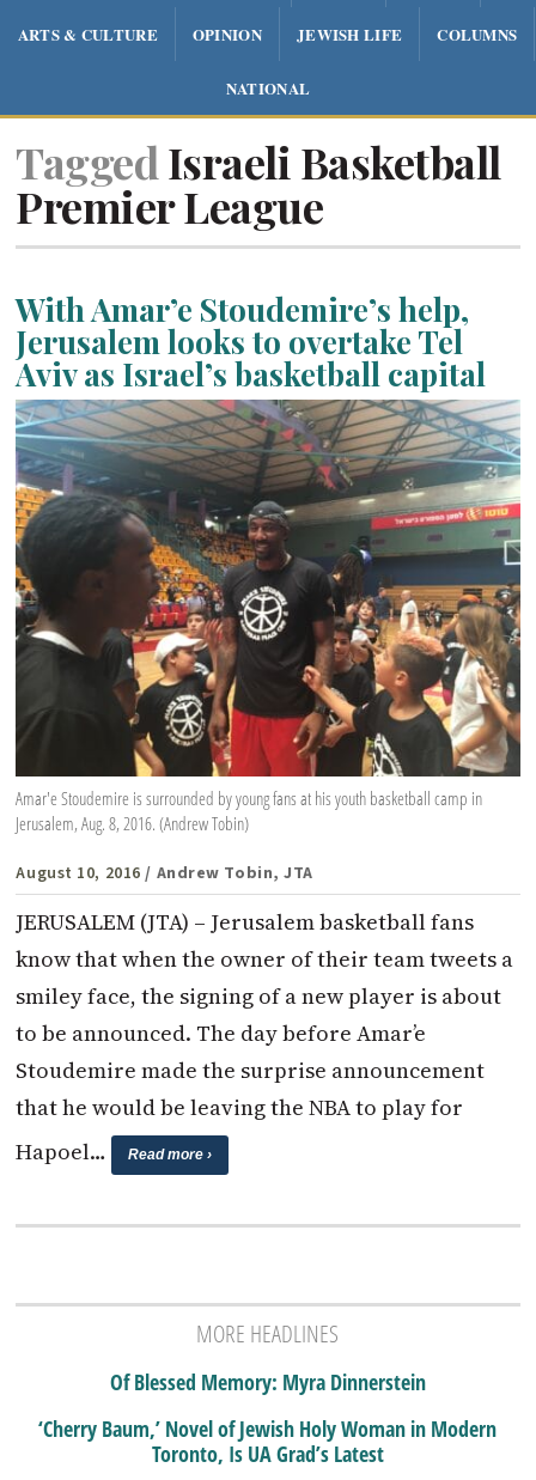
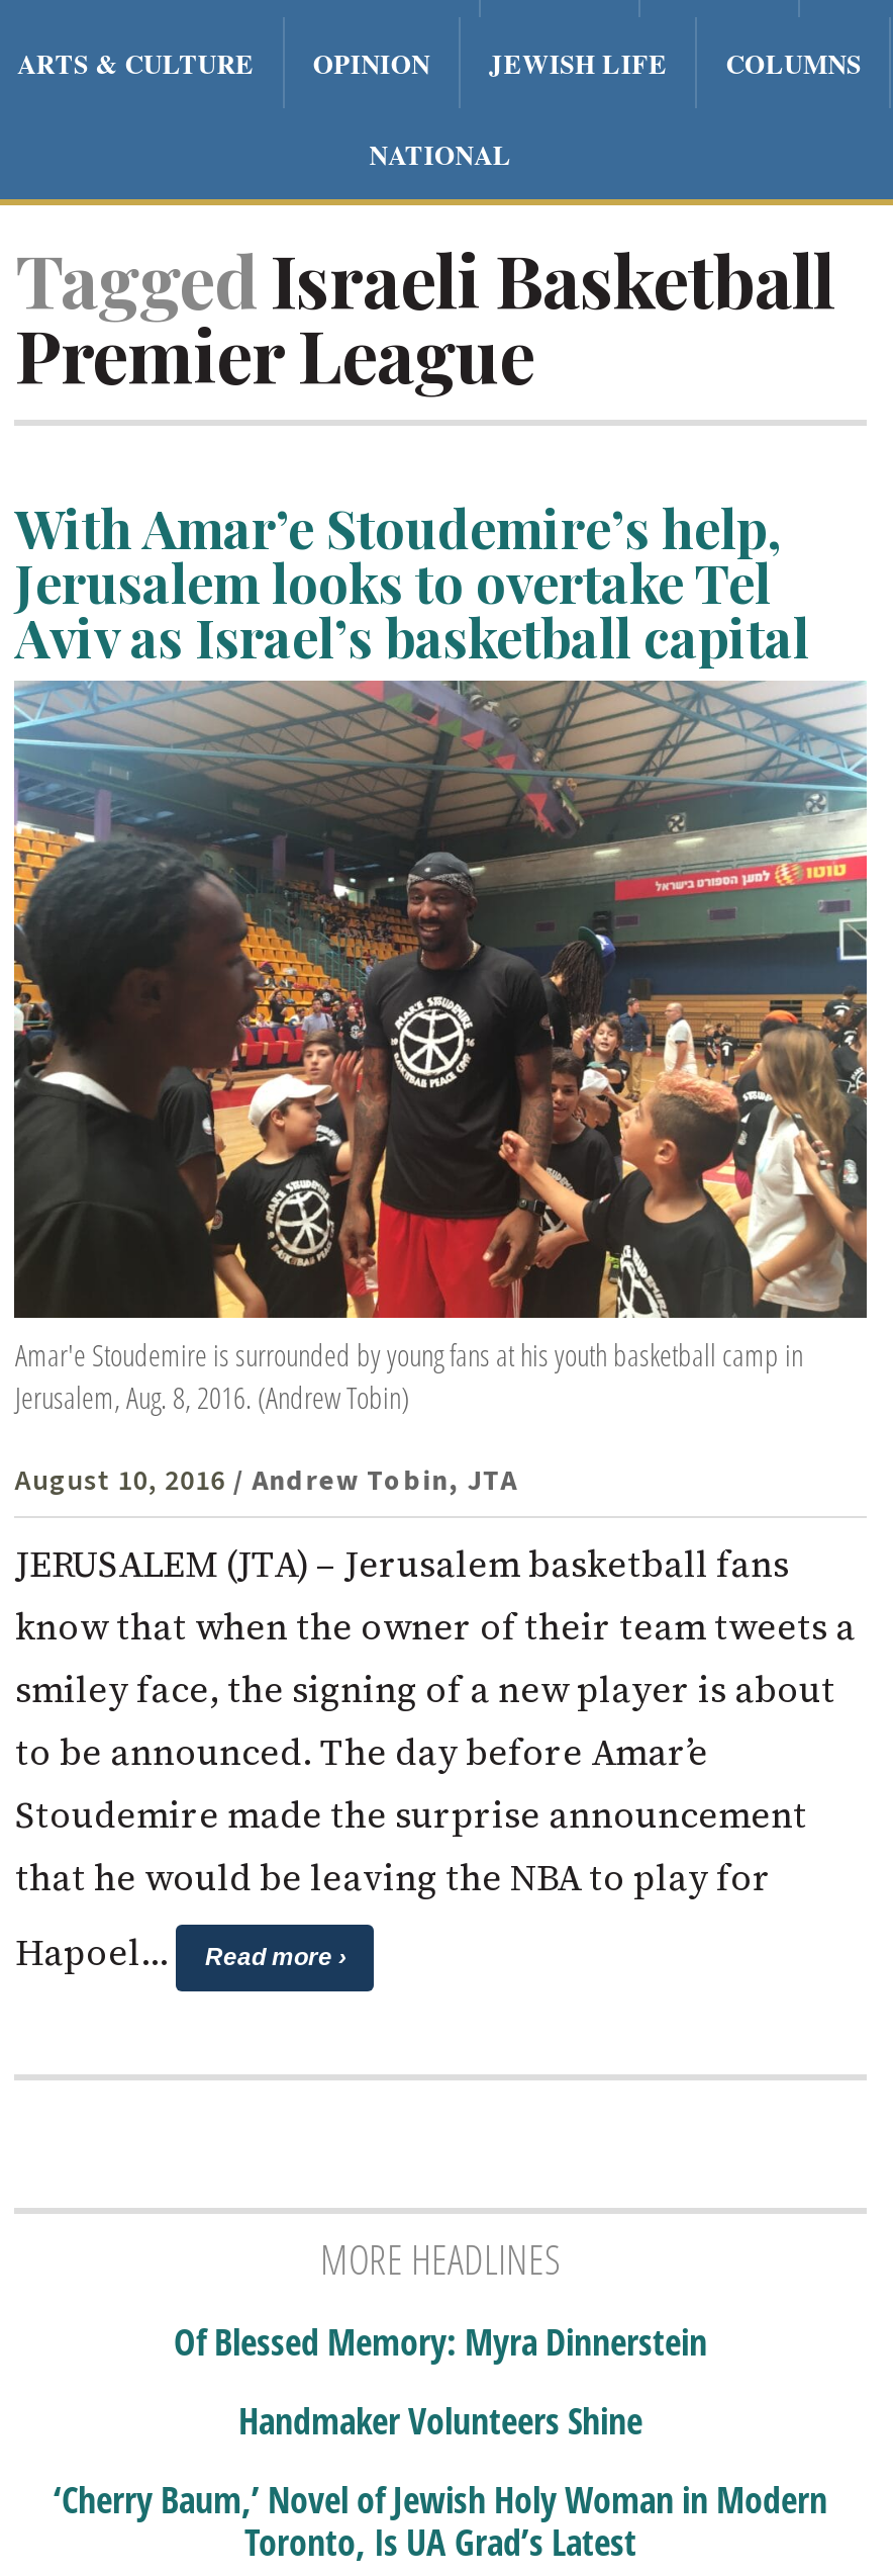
+ Handmaker Volunteers Shine
